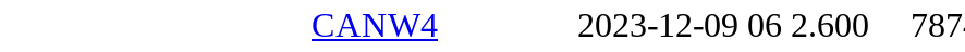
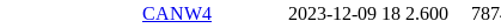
- 2023-12-09 06 2.600
+ 2023-12-09 18 2.600
